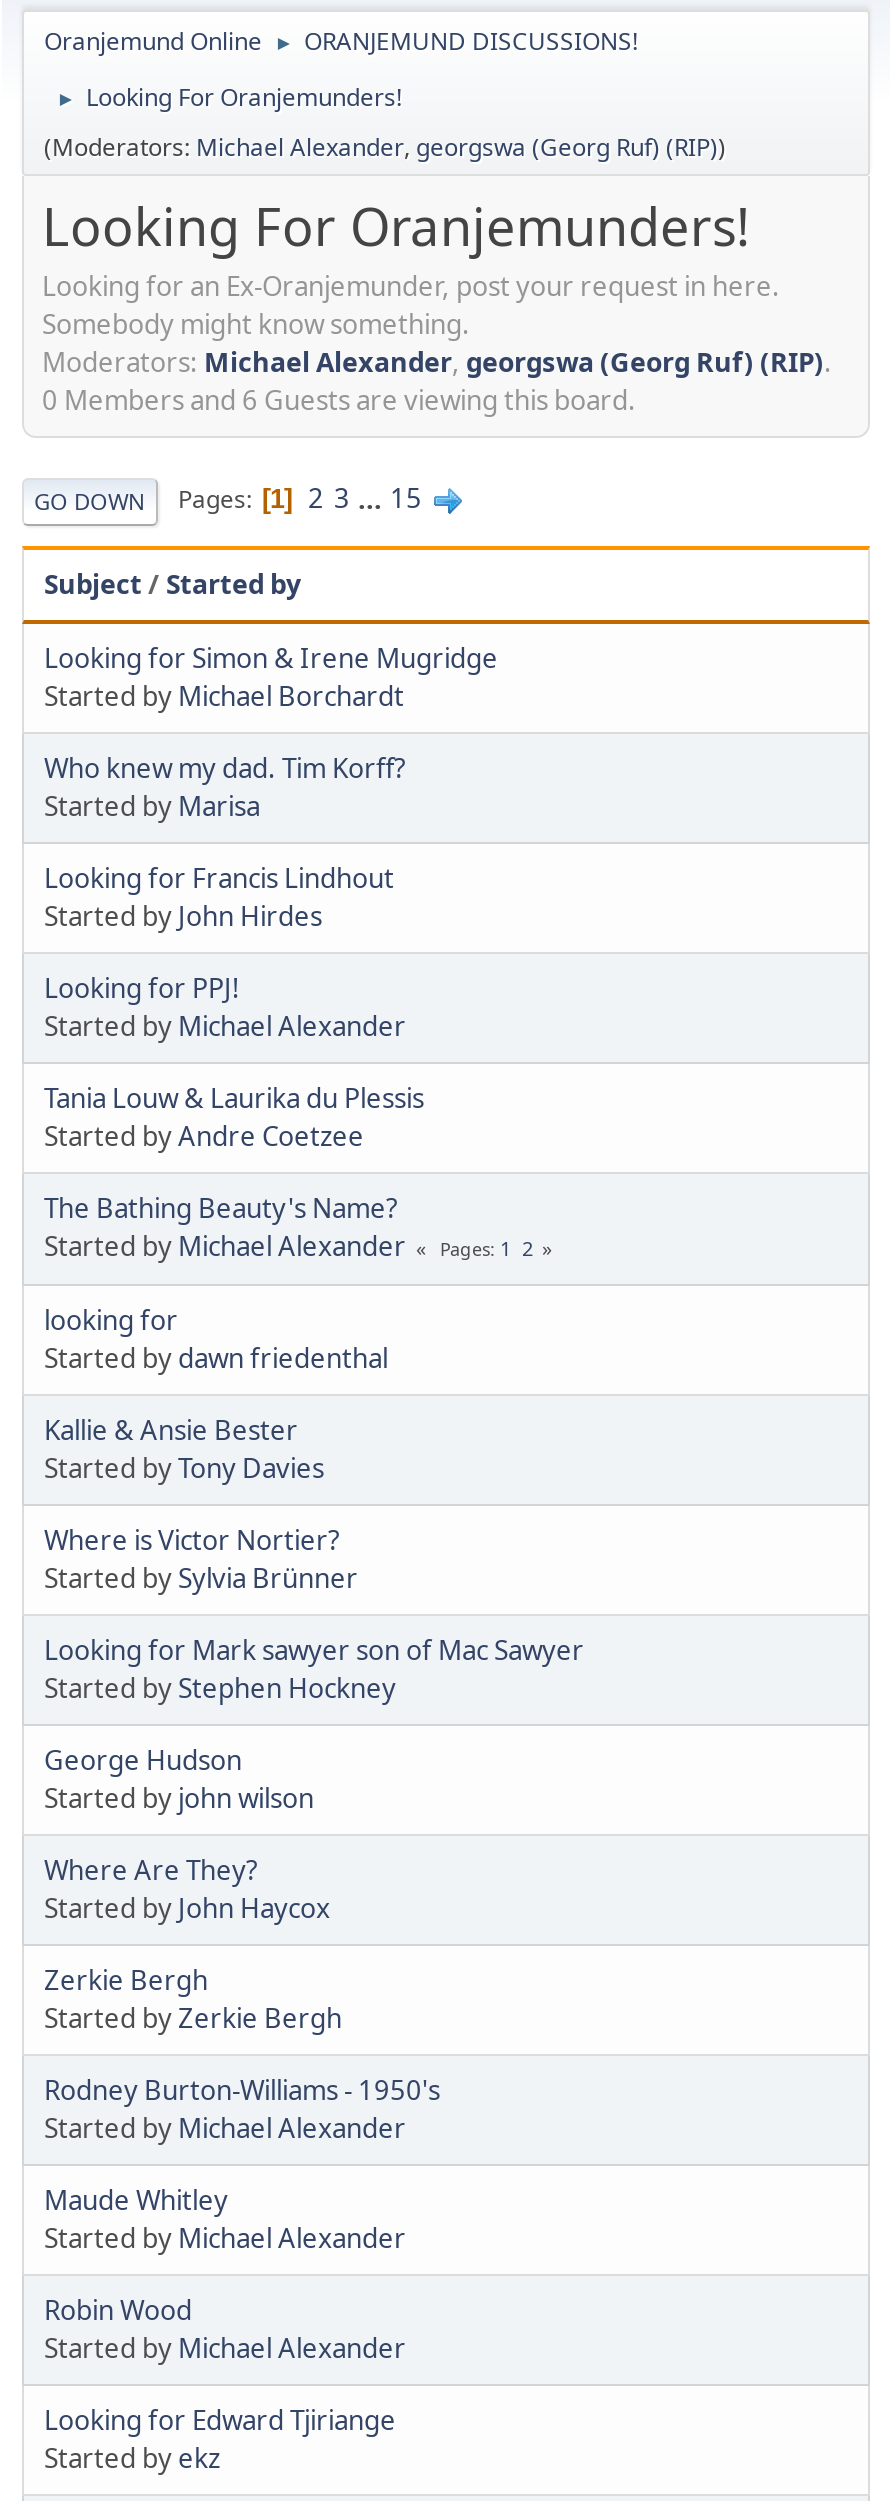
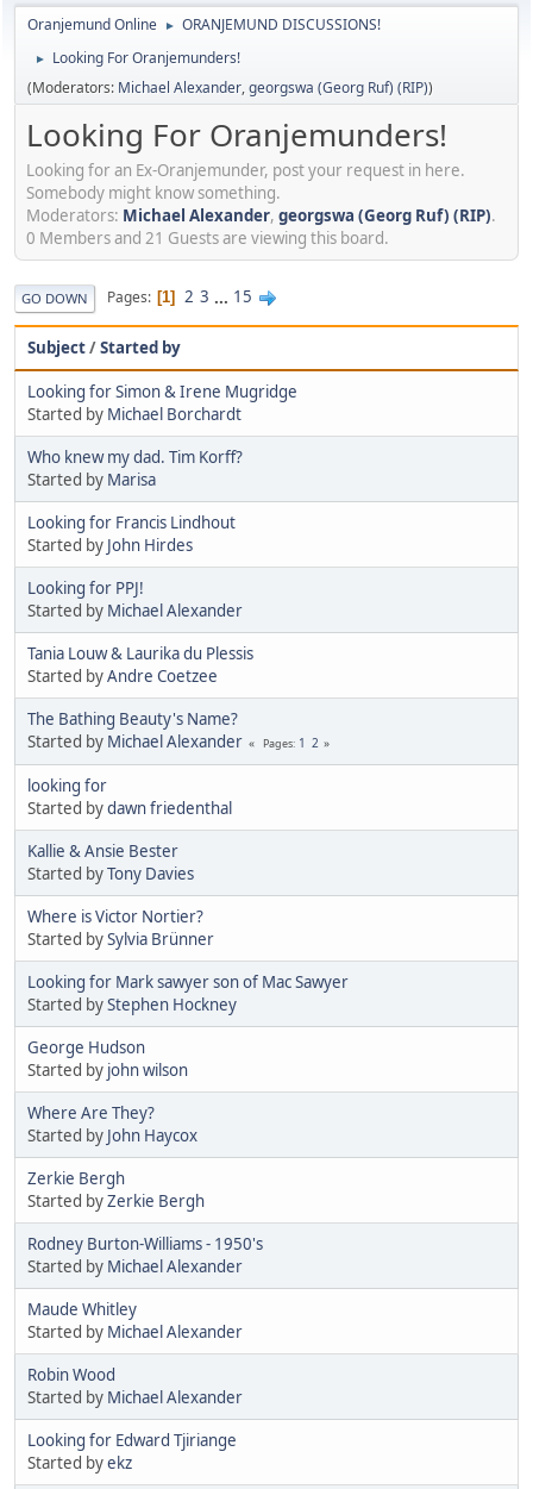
- 0 Members and 6 Guests are viewing this board.
+ 0 Members and 21 Guests are viewing this board.
